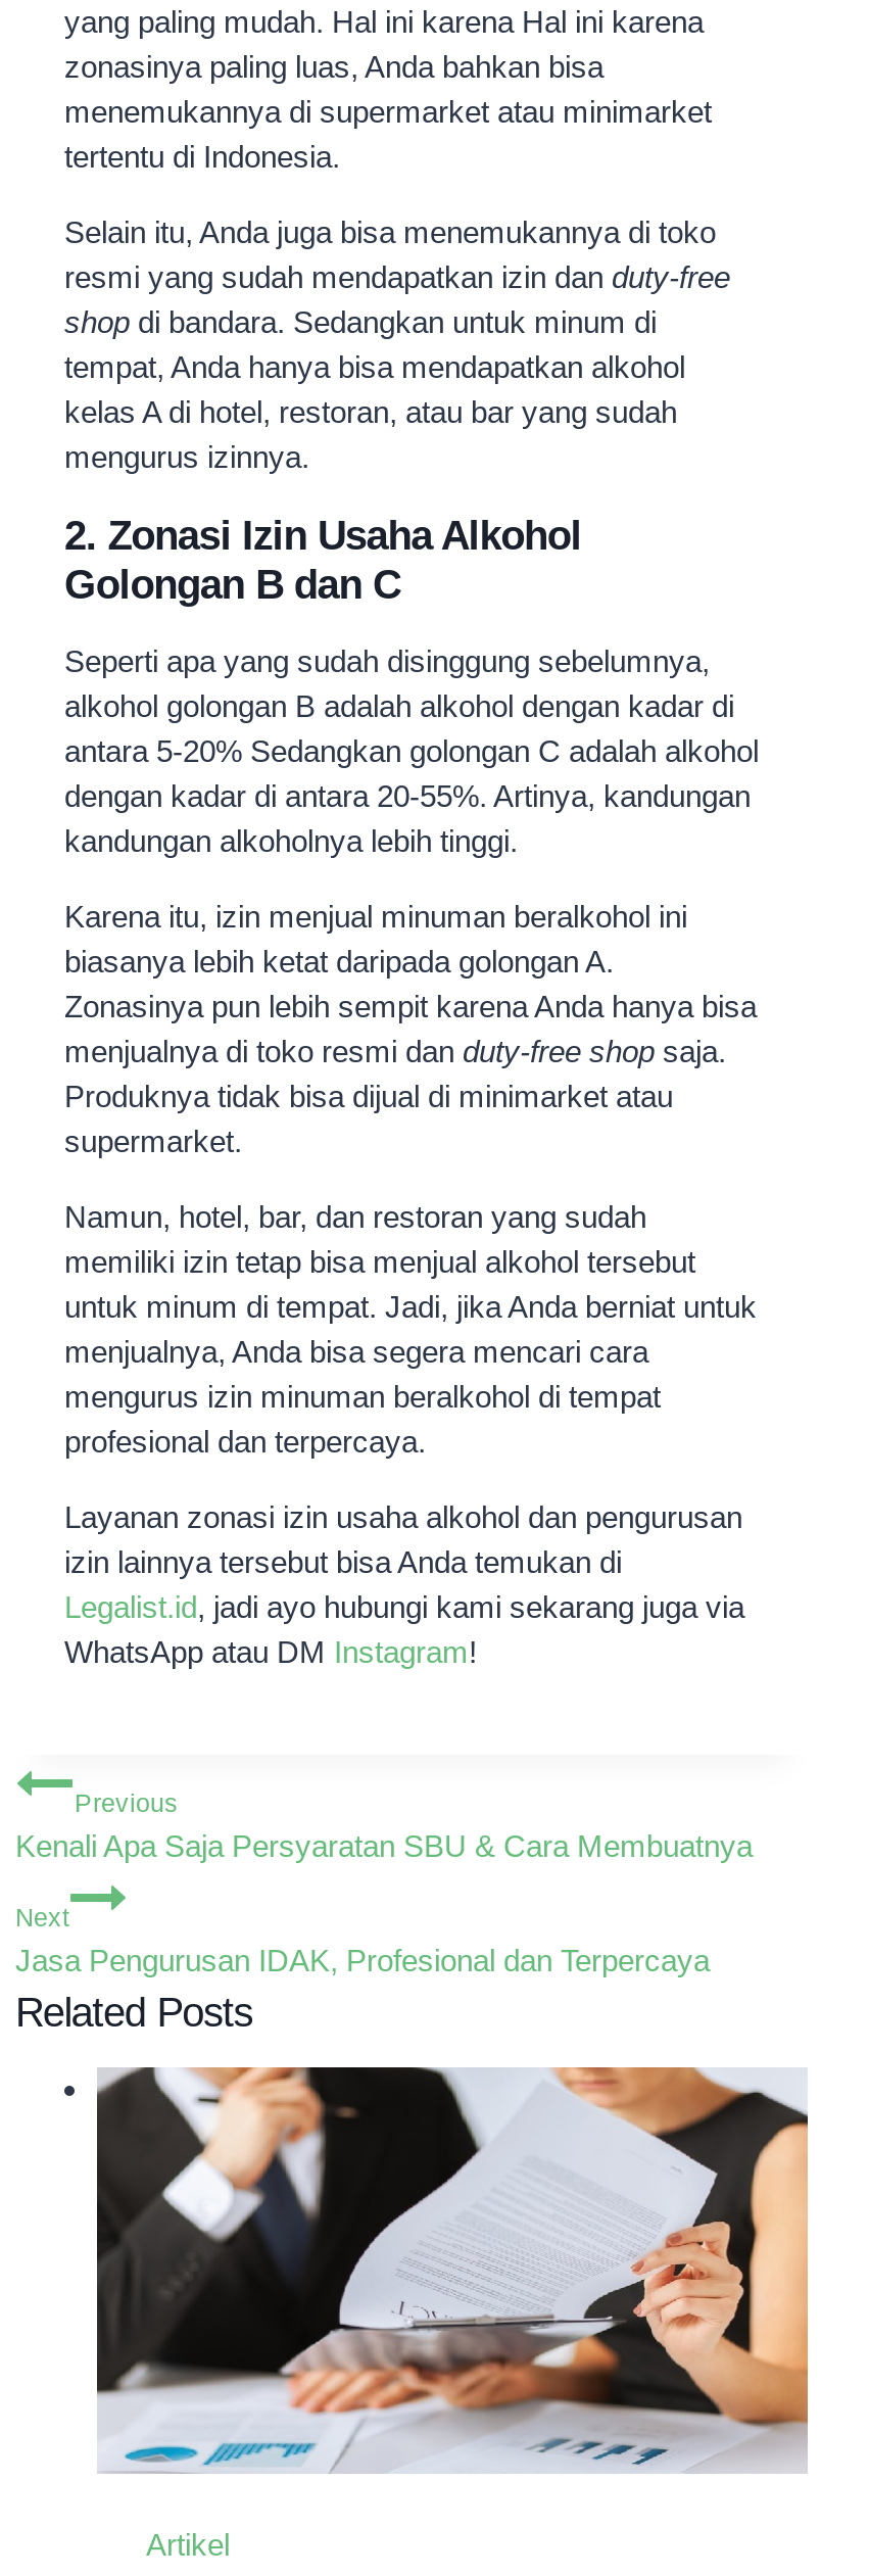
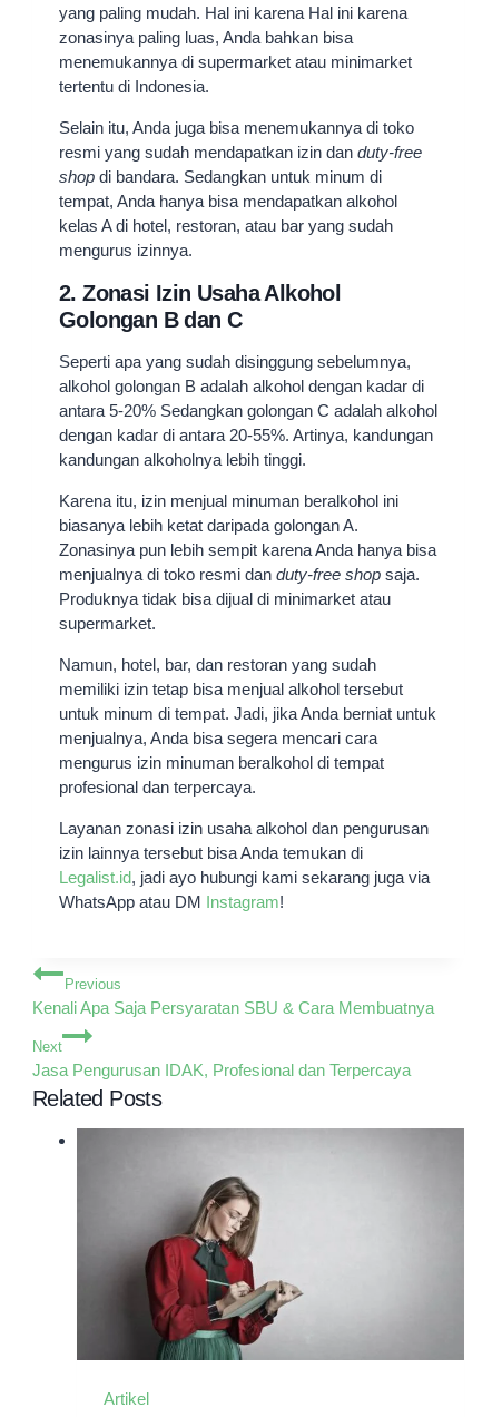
- [image]
+ [image]
